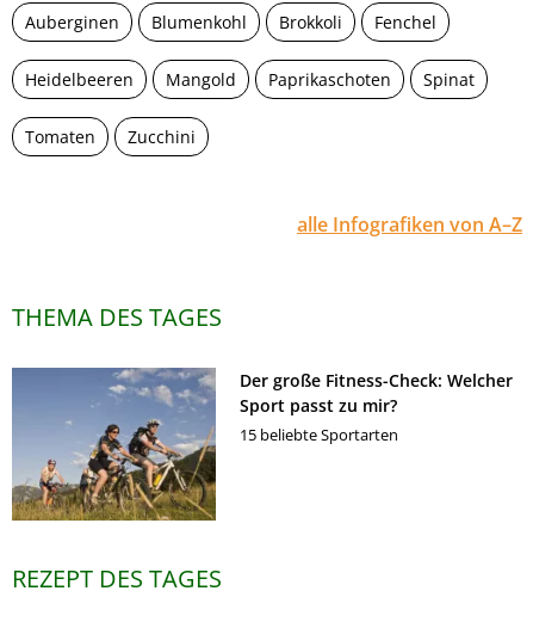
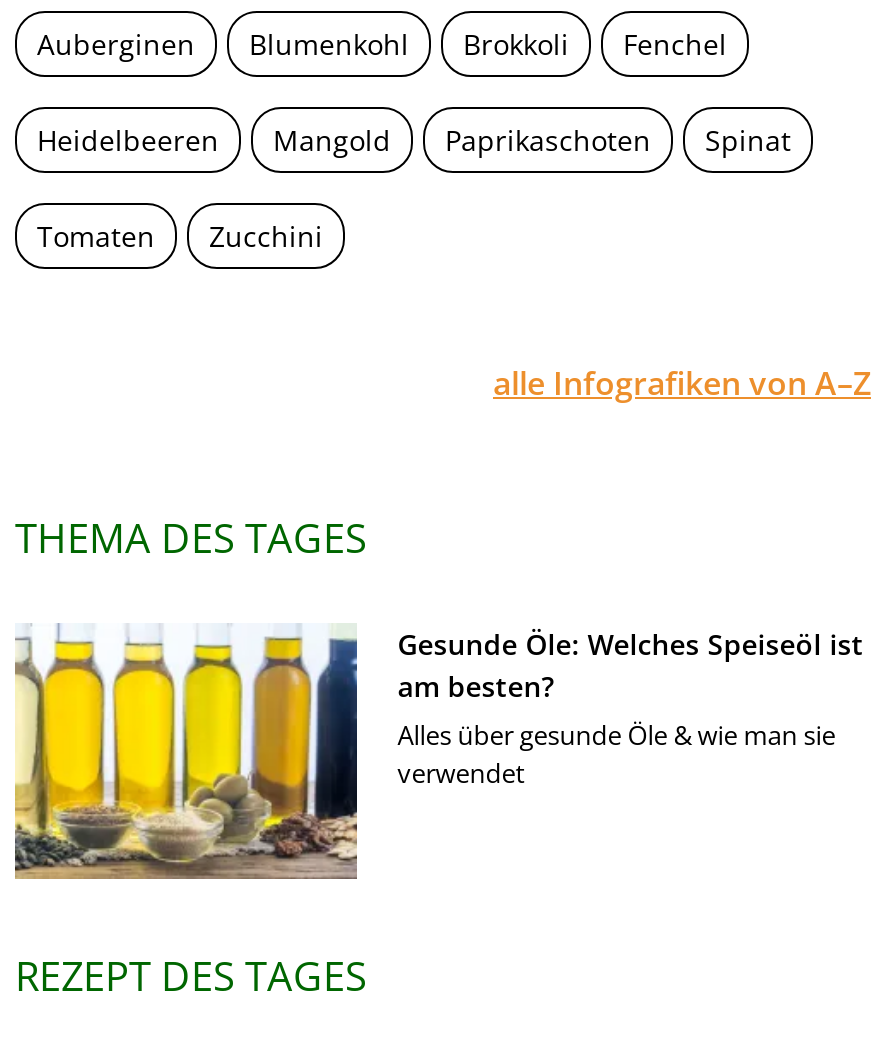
- [image]
- Der große Fitness-Check: Welcher
- Sport passt zu mir?
- 15 beliebte Sportarten
+ [image]
+ Gesunde Öle: Welches Speiseöl ist
+ am besten?
+ Alles über gesunde Öle & wie man sie
+ verwendet
